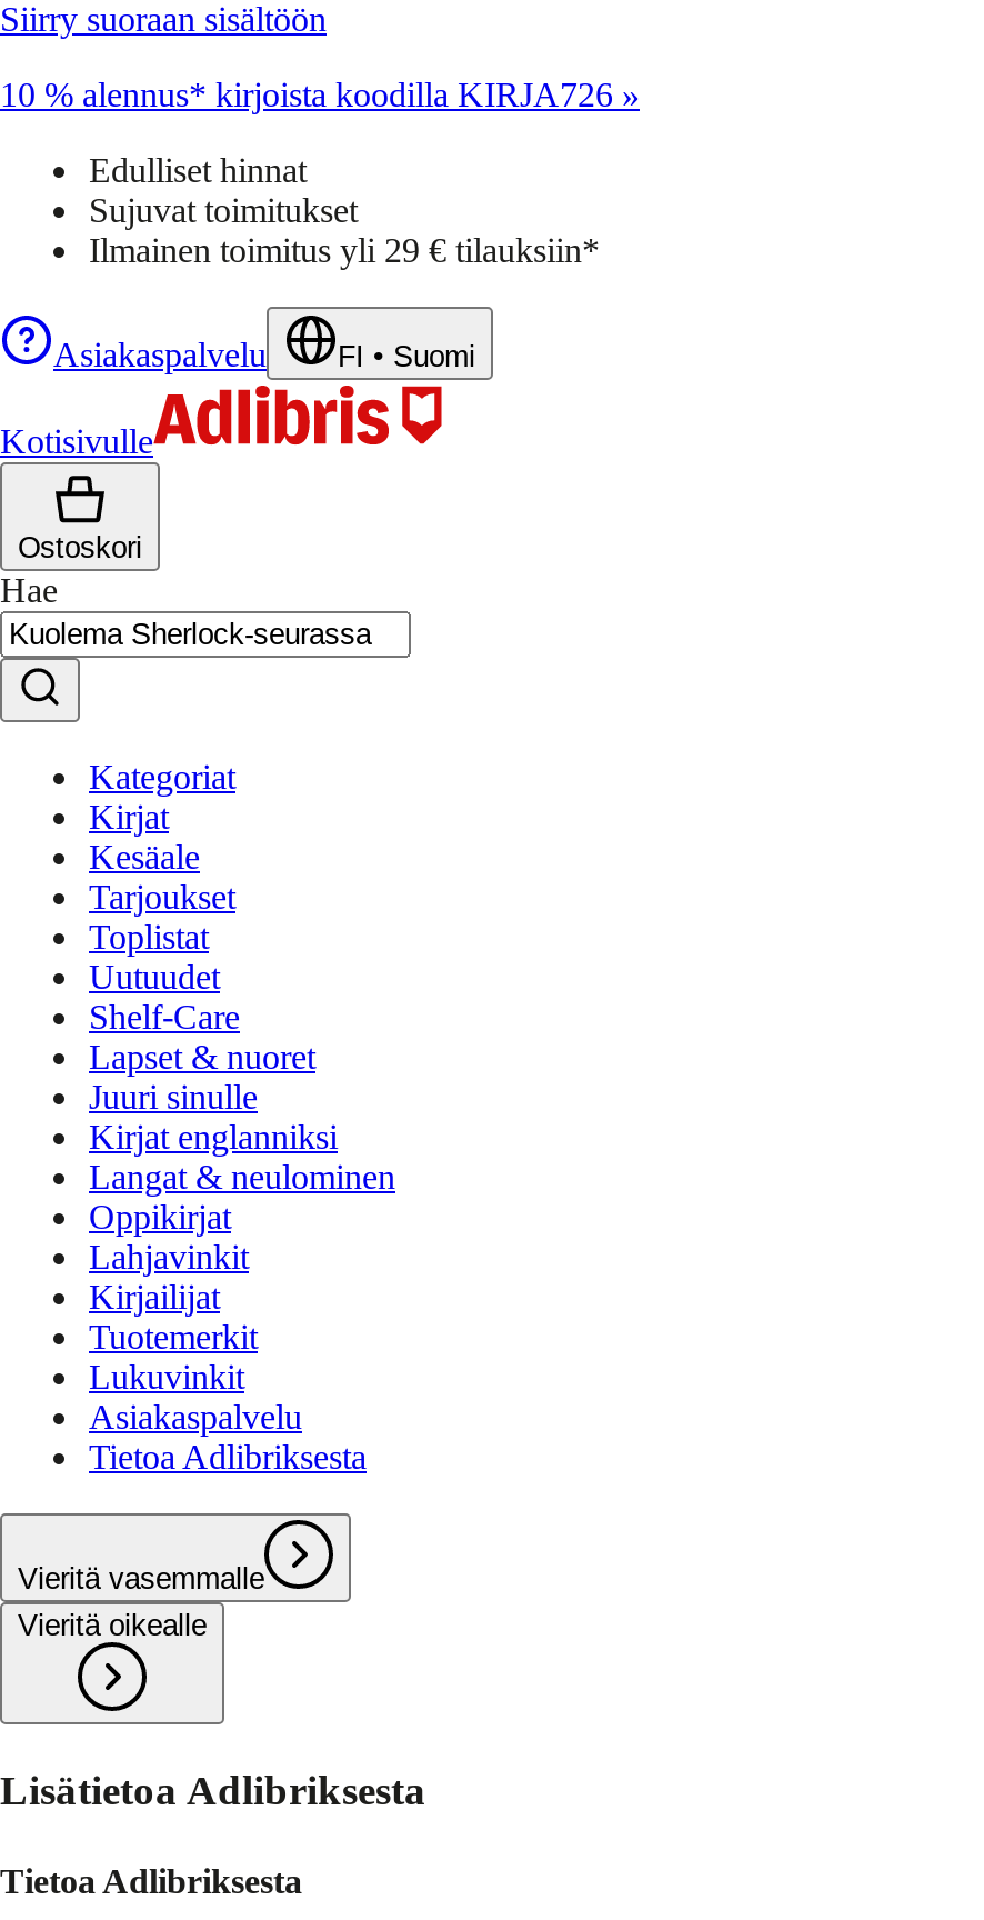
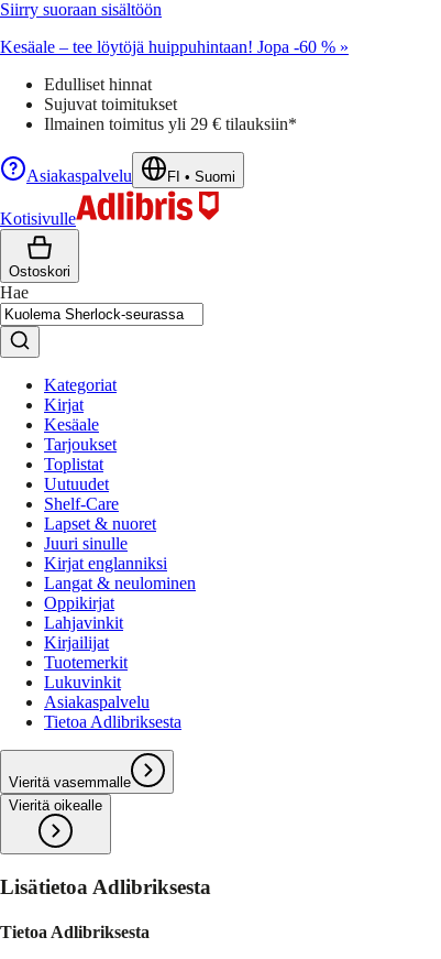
- 10 % alennus* kirjoista koodilla KIRJA726 »
+ Kesäale – tee löytöjä huippuhintaan! Jopa -60 % »
